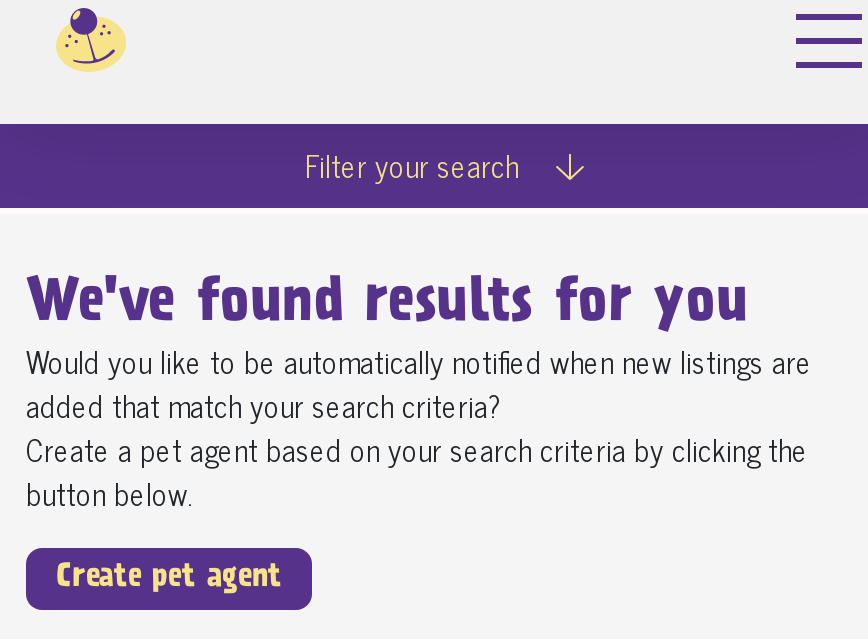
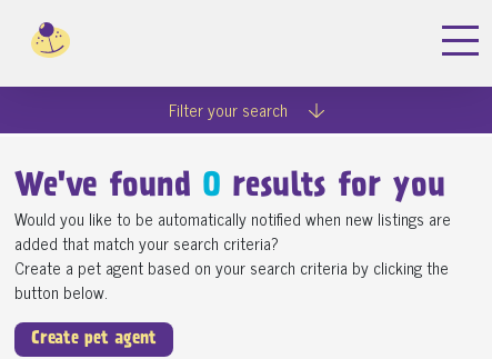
- We've found results for you
+ We've found 0 results for you
